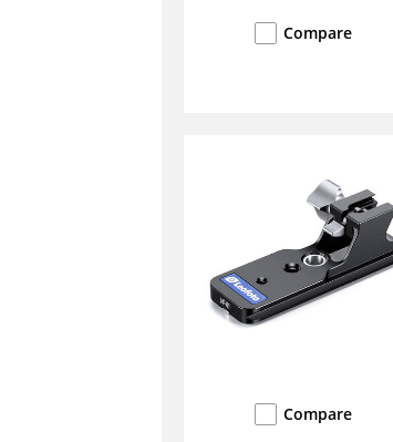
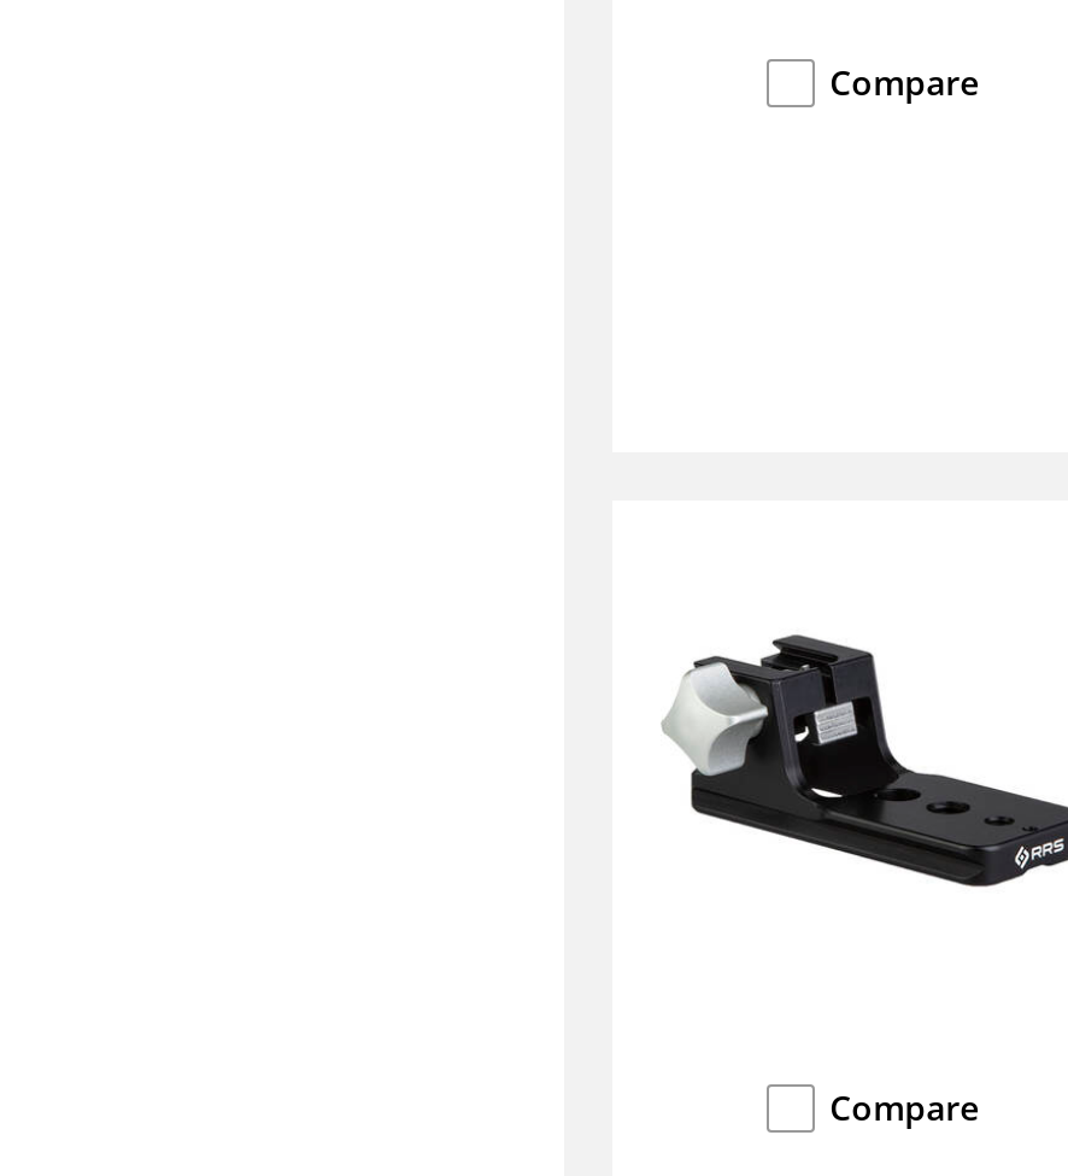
- [image]
+ [image]
